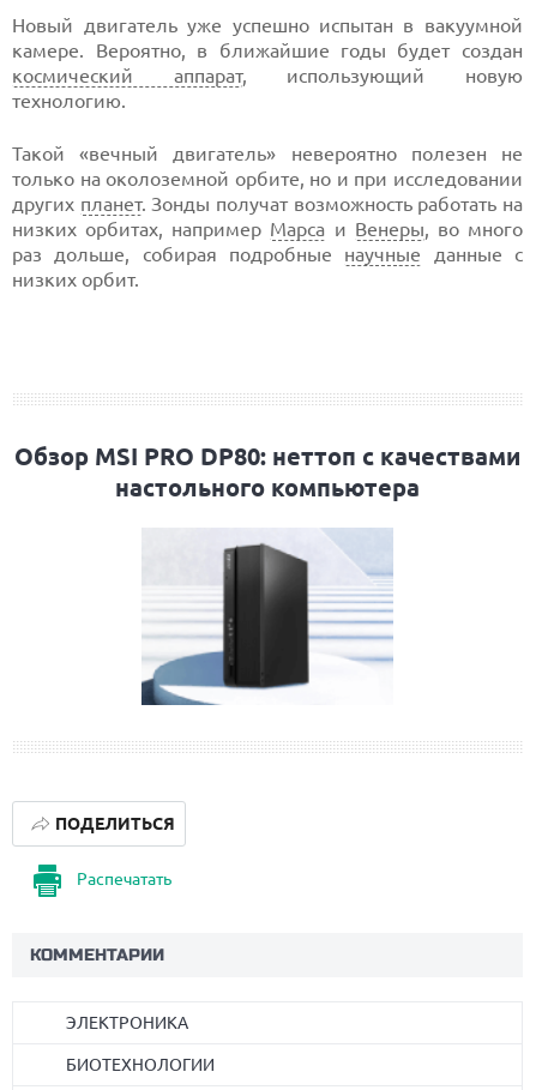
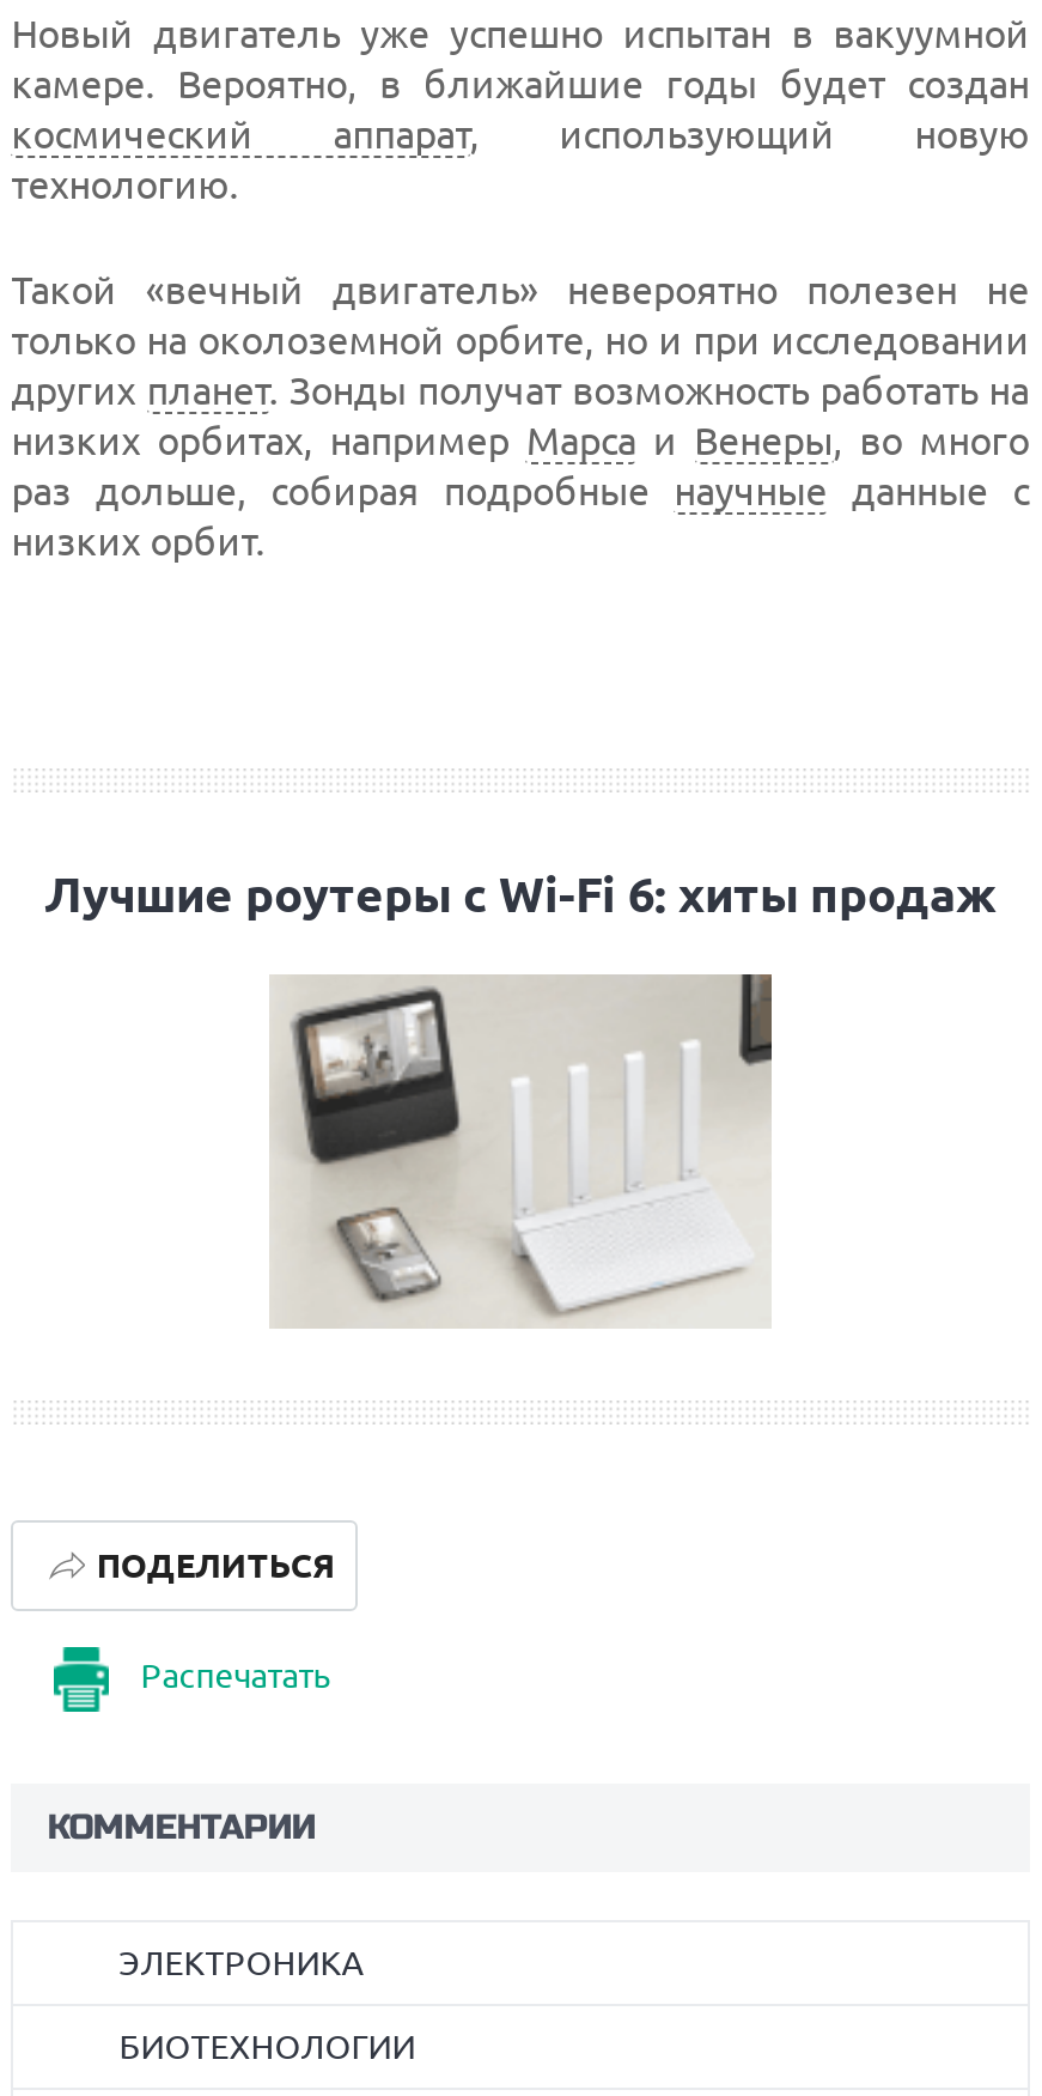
- Обзор MSI PRO DP80: неттоп с качествами
- настольного компьютера
+ Лучшие роутеры с Wi-Fi 6: хиты продаж

- [image]
+ [image]
